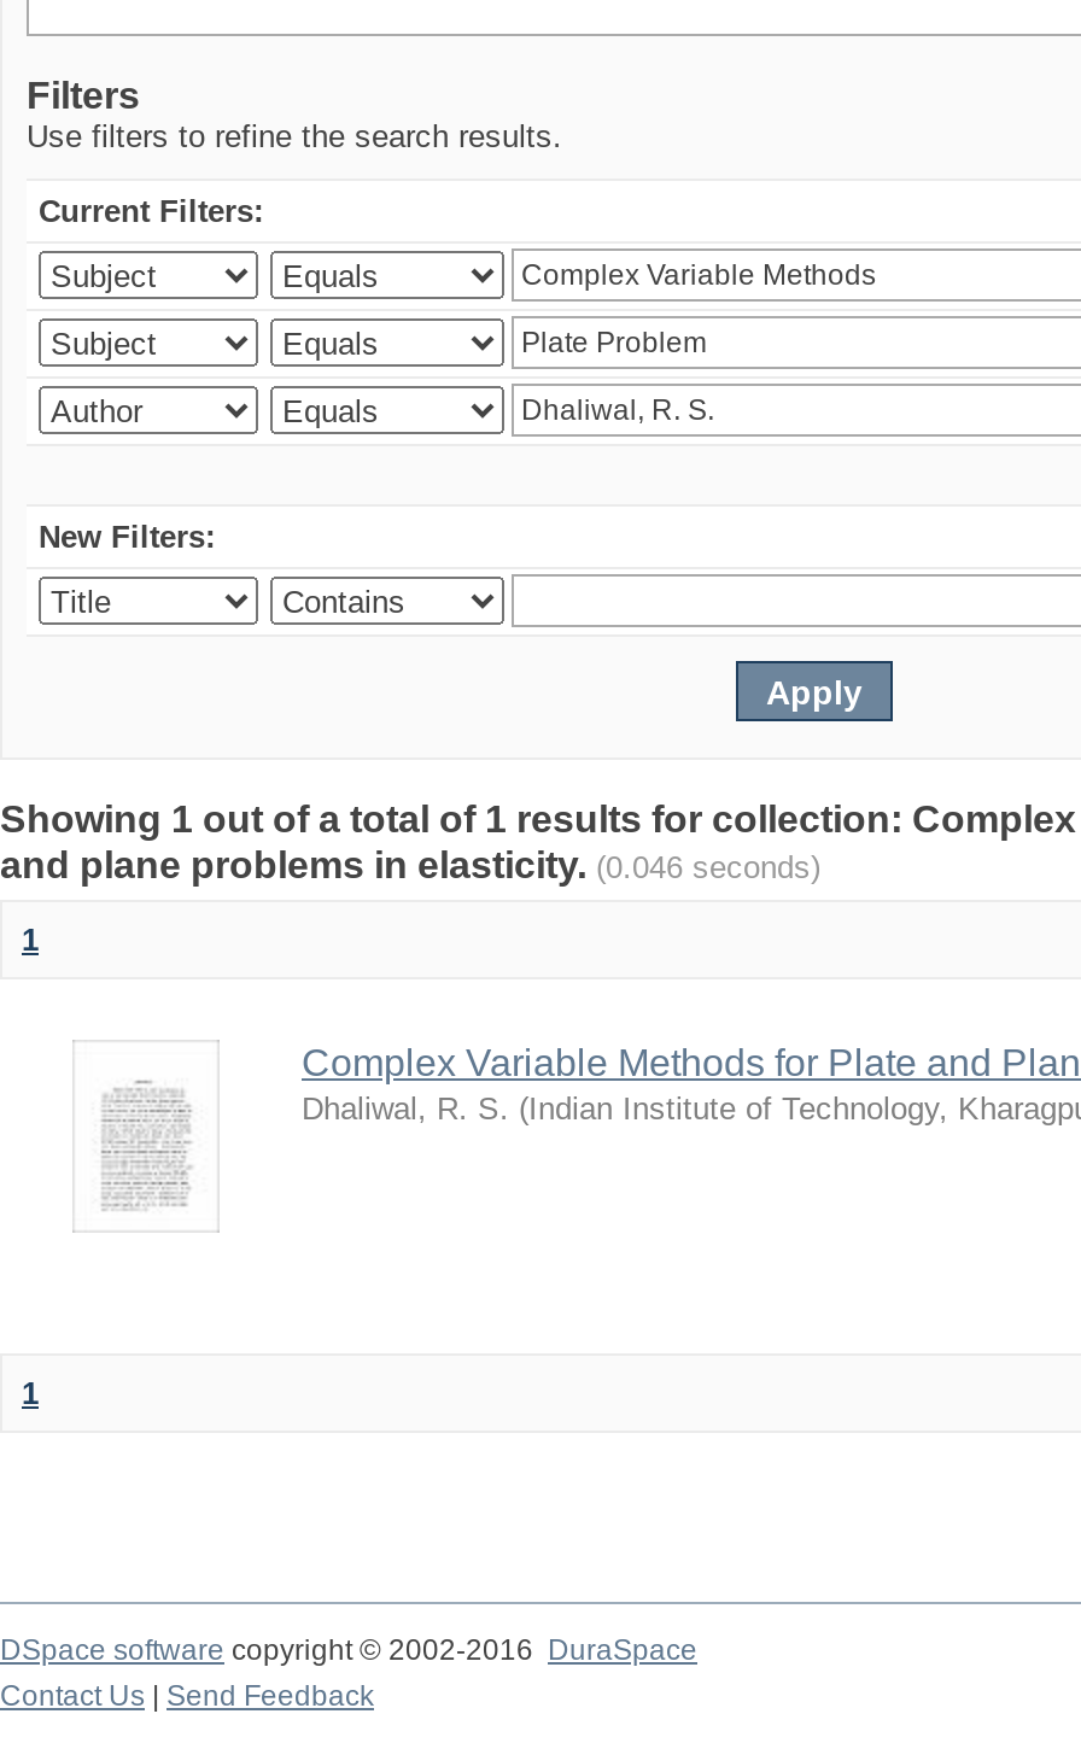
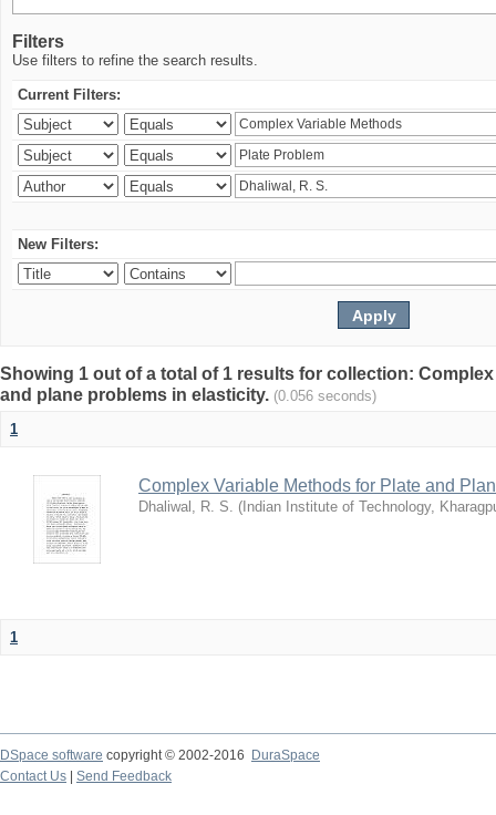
- and plane problems in elasticity. (0.046 seconds)
+ and plane problems in elasticity. (0.056 seconds)
